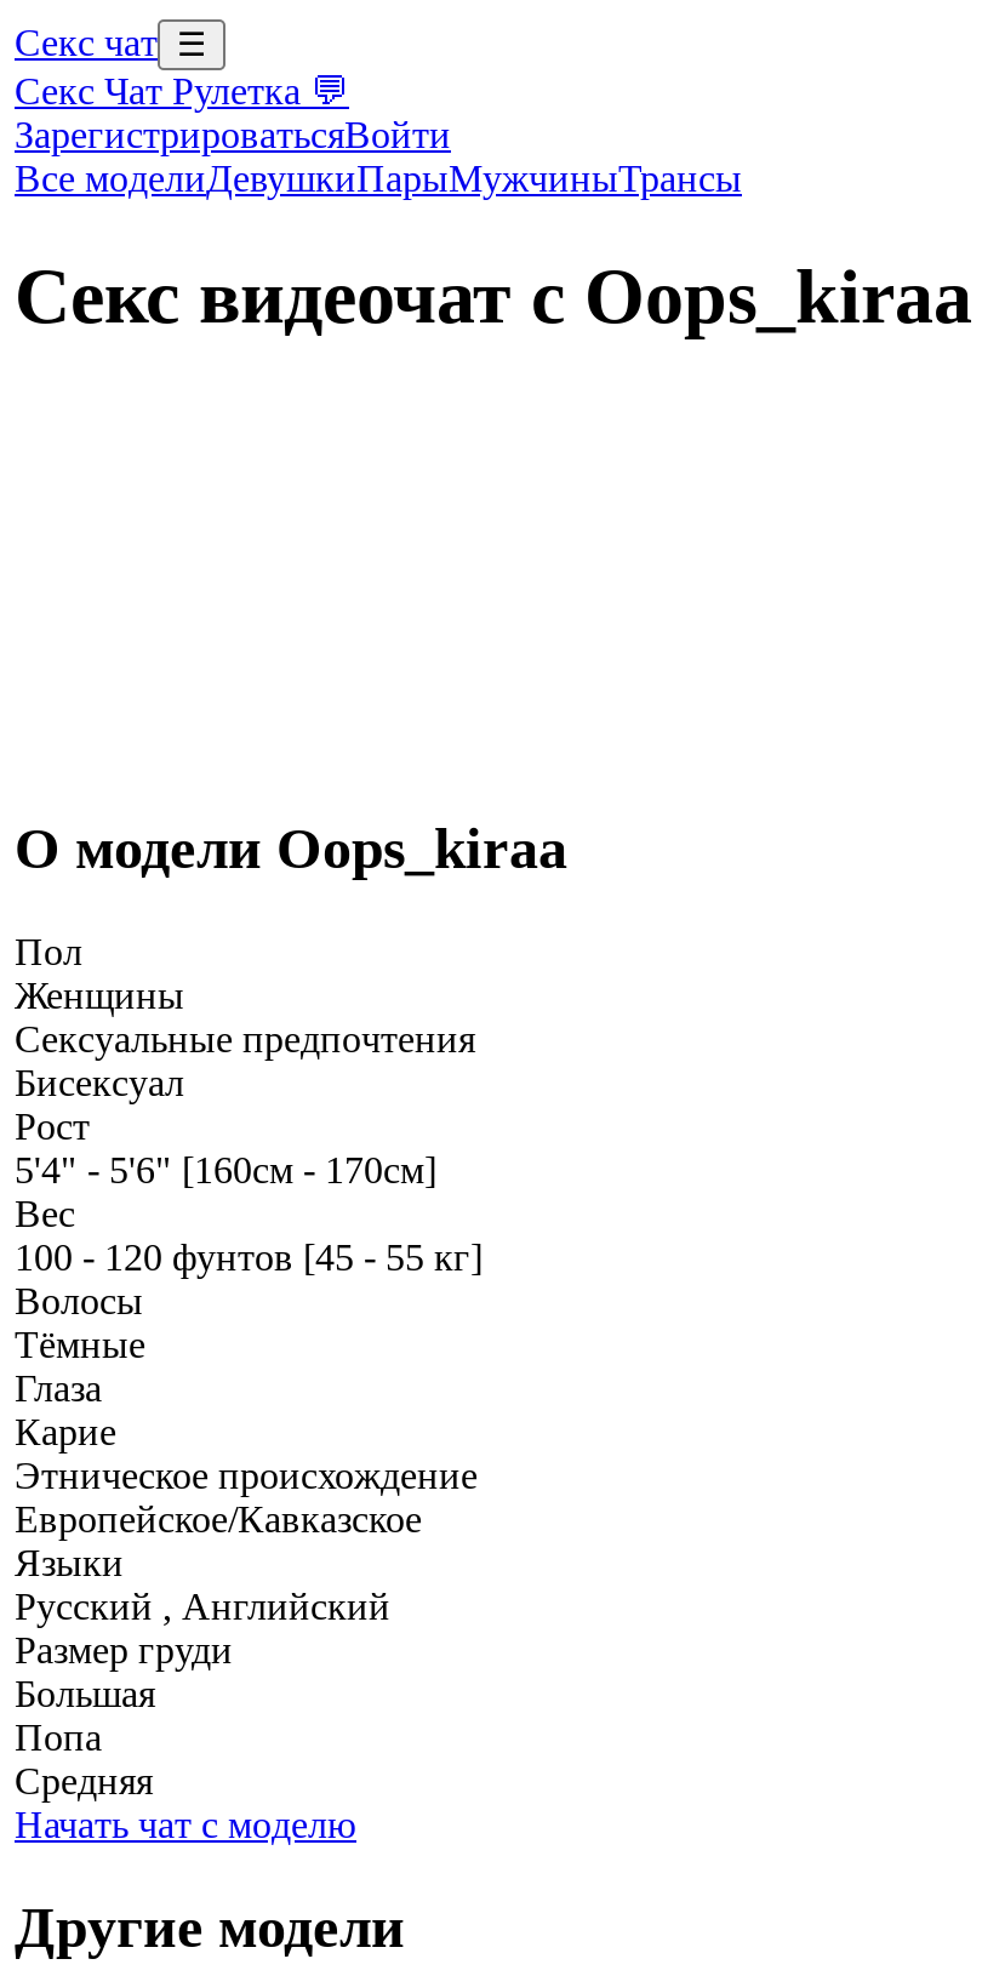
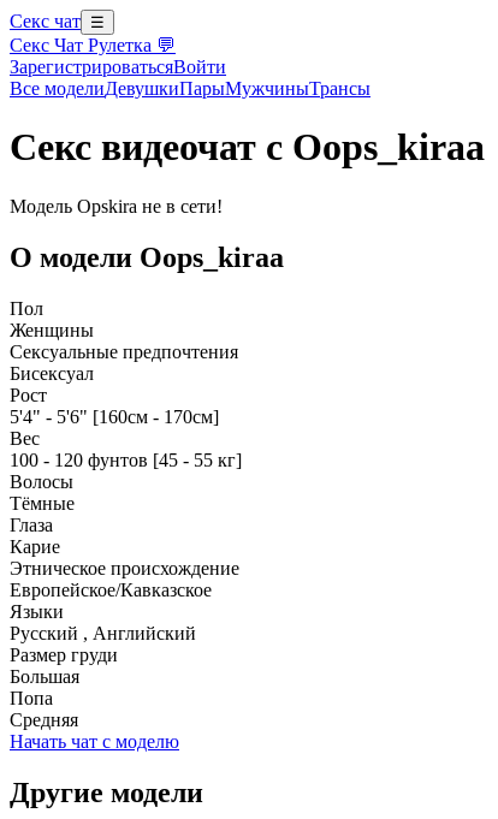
+ Модель Opskira не в сети!
